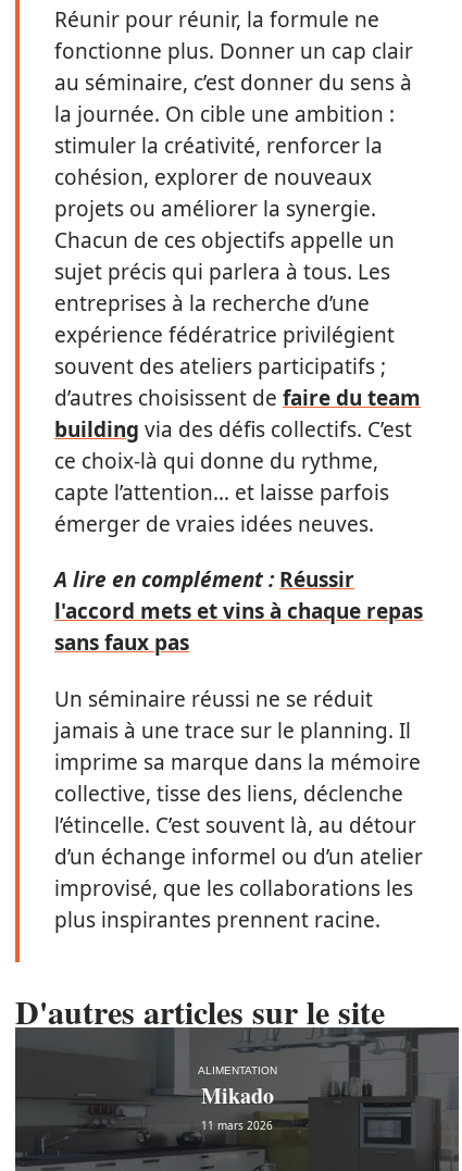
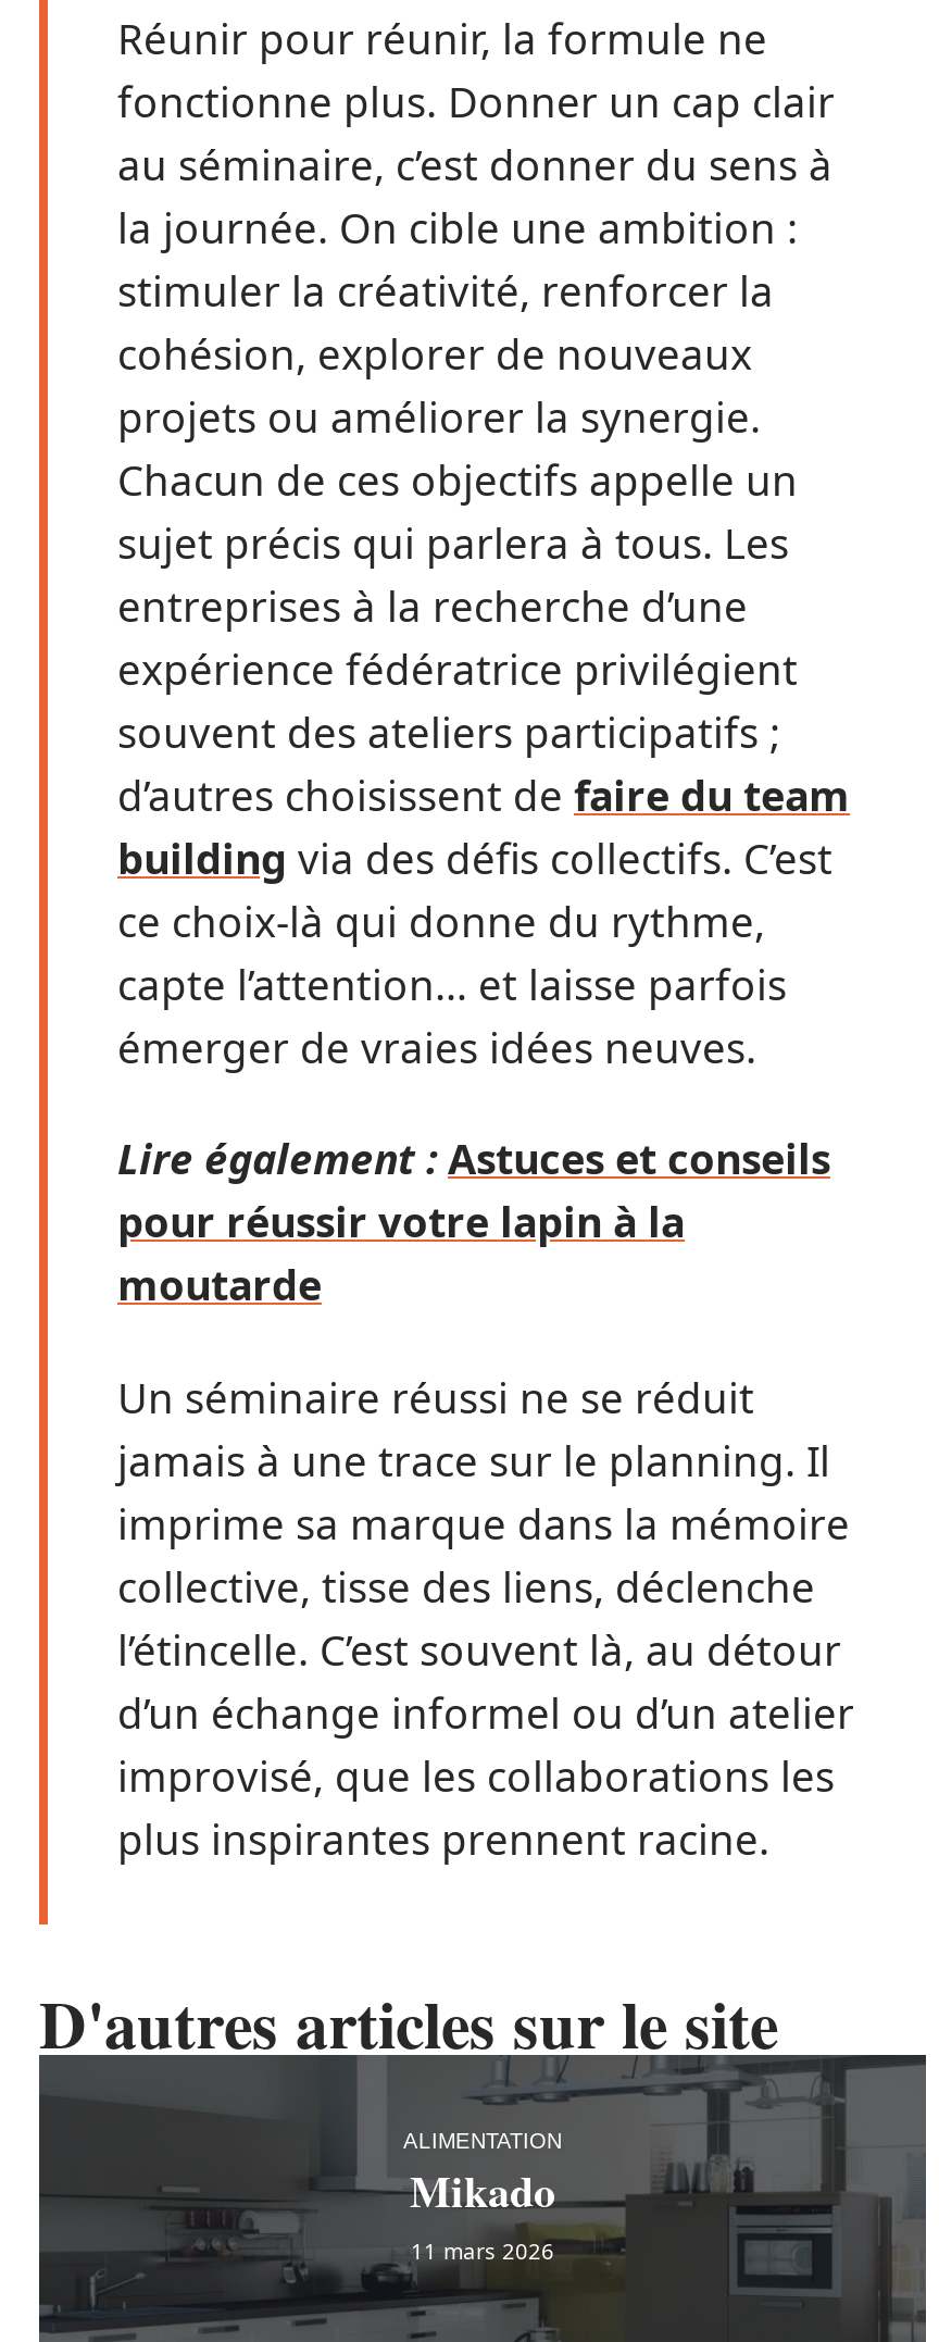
- A lire en complément : Réussir
- l'accord mets et vins à chaque repas
- sans faux pas
+ Lire également : Astuces et conseils
+ pour réussir votre lapin à la
+ moutarde
